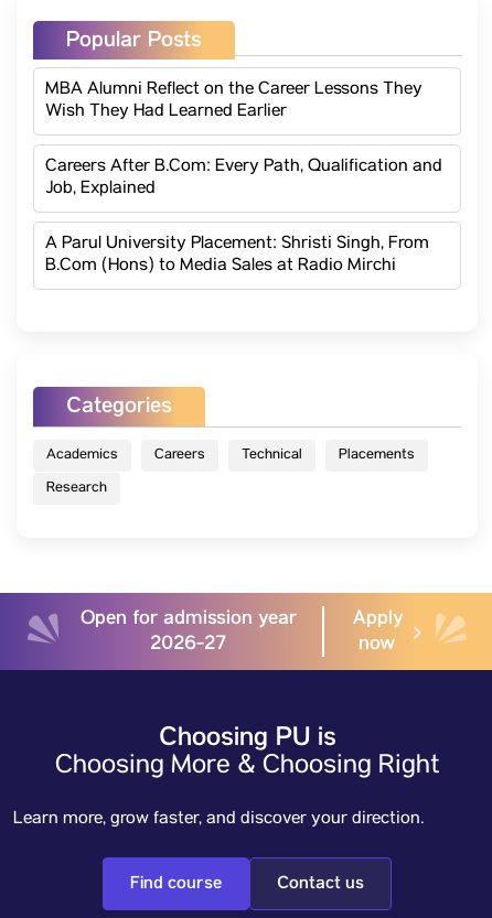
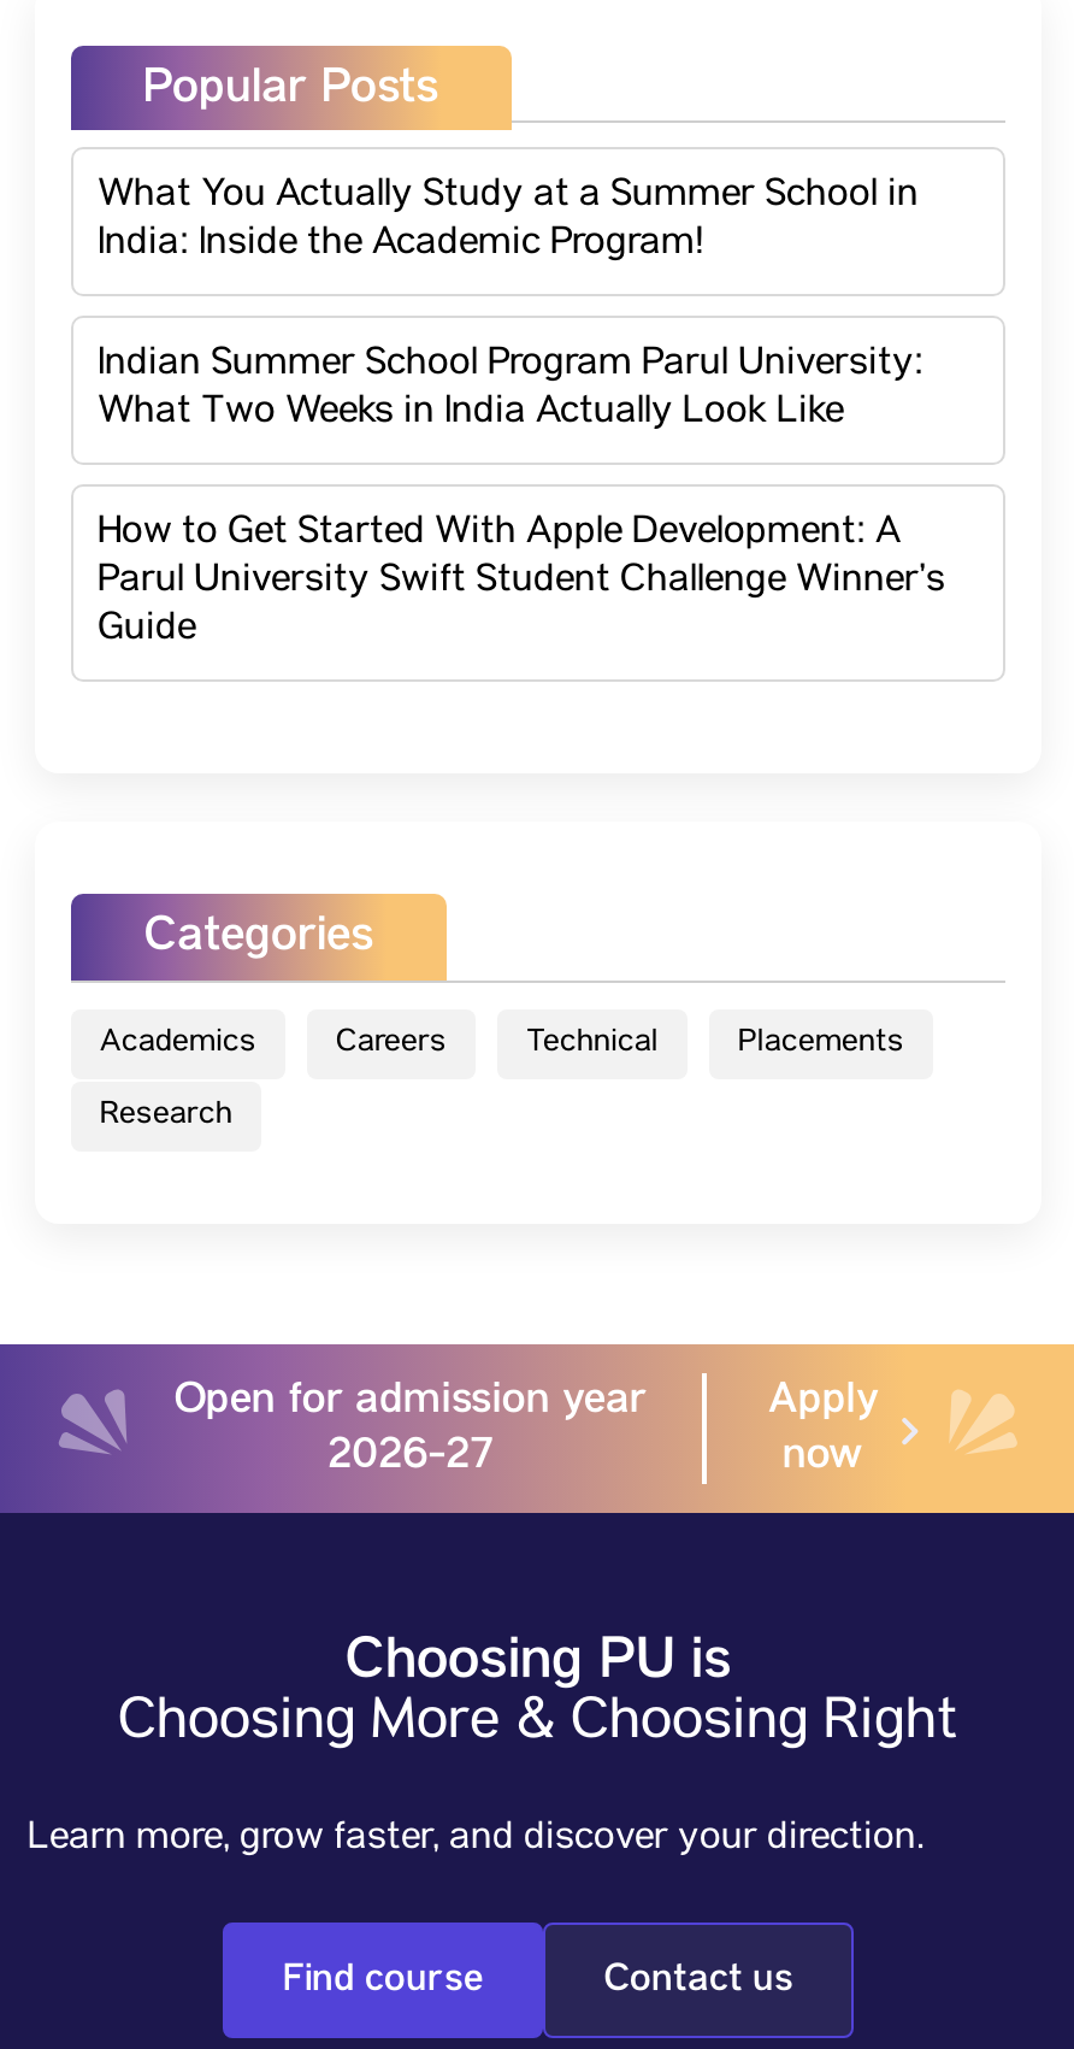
- MBA Alumni Reflect on the Career Lessons They
- Wish They Had Learned Earlier
+ What You Actually Study at a Summer School in
+ India: Inside the Academic Program!

- Careers After B.Com: Every Path, Qualification and
- Job, Explained
+ Indian Summer School Program Parul University:
+ What Two Weeks in India Actually Look Like

- A Parul University Placement: Shristi Singh, From
- B.Com (Hons) to Media Sales at Radio Mirchi
+ How to Get Started With Apple Development: A
+ Parul University Swift Student Challenge Winner’s
+ Guide
